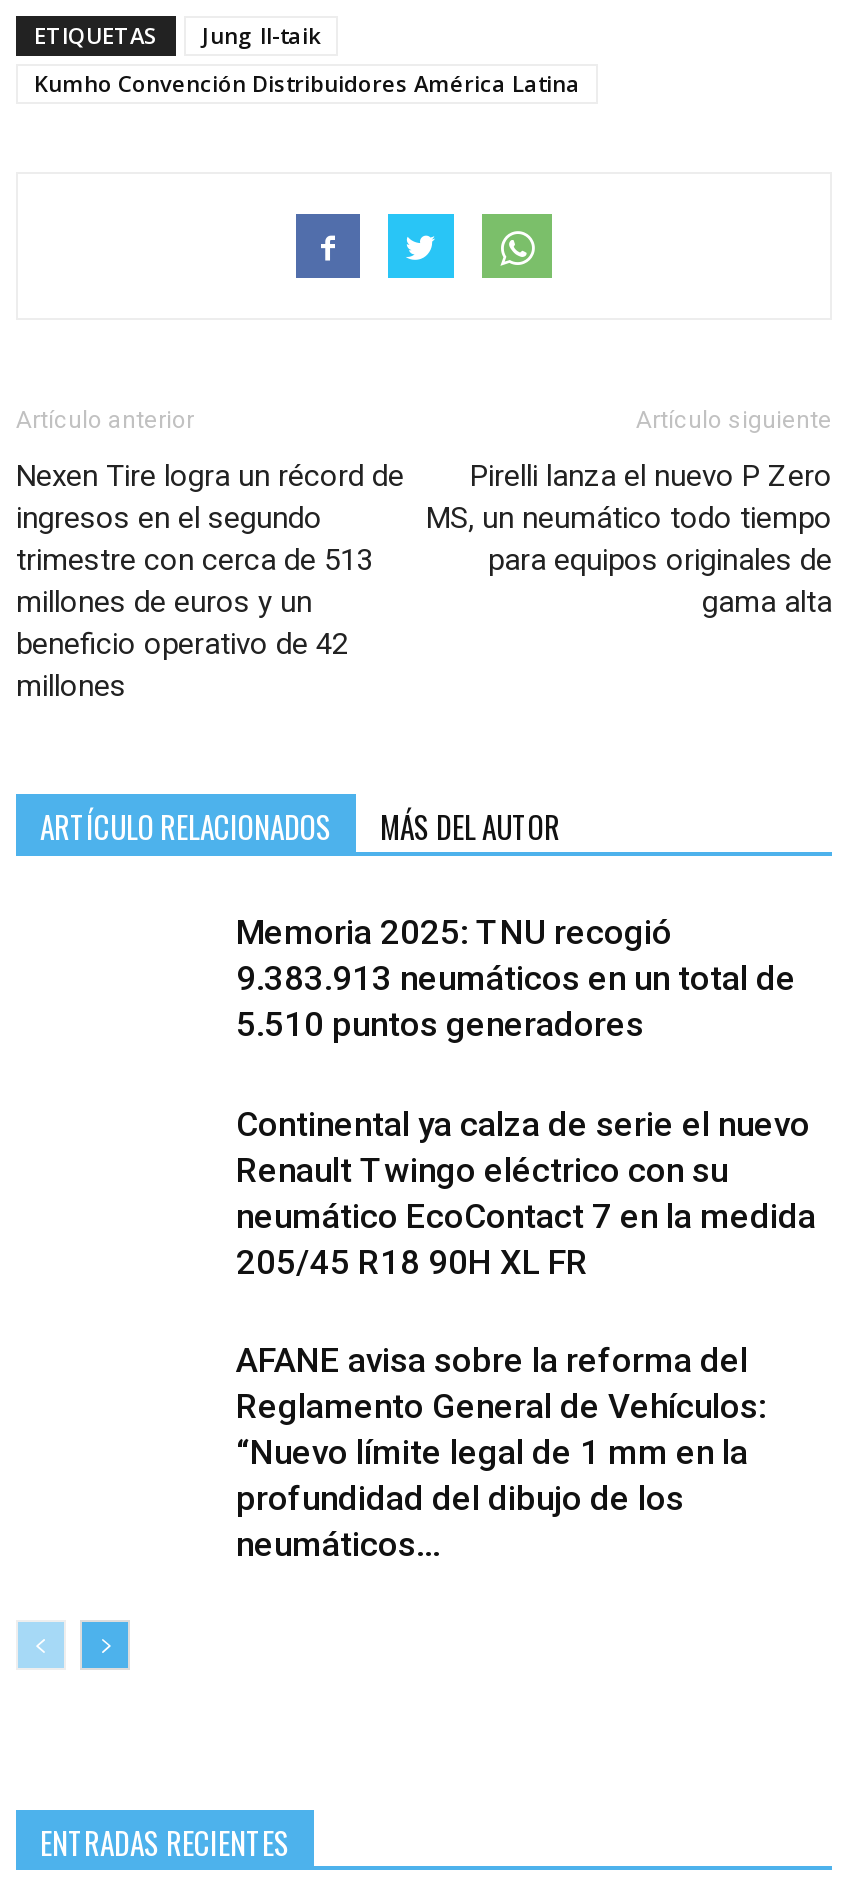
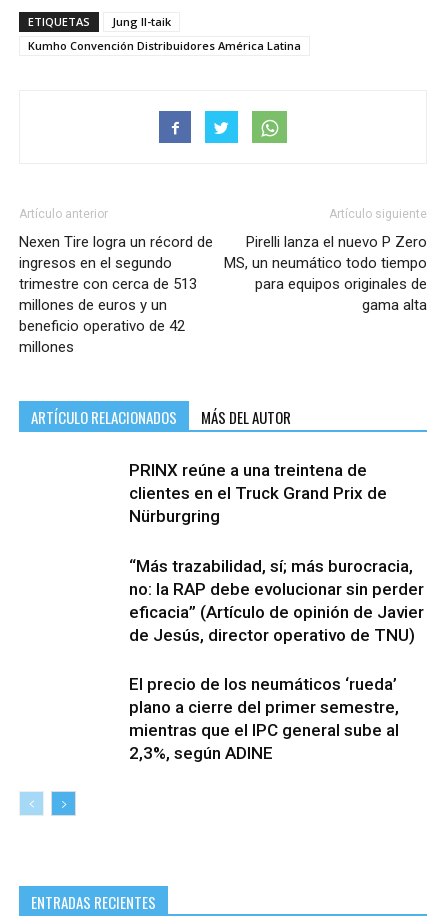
- Memoria 2025: TNU recogió
- 9.383.913 neumáticos en un total de
- 5.510 puntos generadores
+ PRINX reúne a una treintena de
+ clientes en el Truck Grand Prix de
+ Nürburgring

- Continental ya calza de serie el nuevo
- Renault Twingo eléctrico con su
- neumático EcoContact 7 en la medida
- 205/45 R18 90H XL FR
+ “Más trazabilidad, sí; más burocracia,
+ no: la RAP debe evolucionar sin perder
+ eficacia” (Artículo de opinión de Javier
+ de Jesús, director operativo de TNU)

- AFANE avisa sobre la reforma del
- Reglamento General de Vehículos:
- “Nuevo límite legal de 1 mm en la
- profundidad del dibujo de los
- neumáticos...
+ El precio de los neumáticos ‘rueda’
+ plano a cierre del primer semestre,
+ mientras que el IPC general sube al
+ 2,3%, según ADINE
